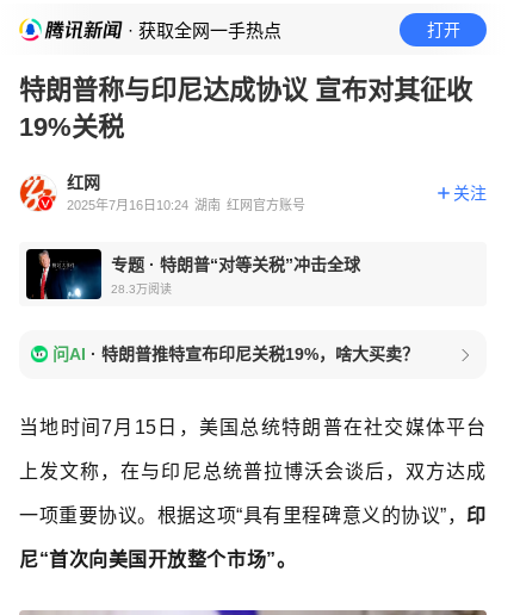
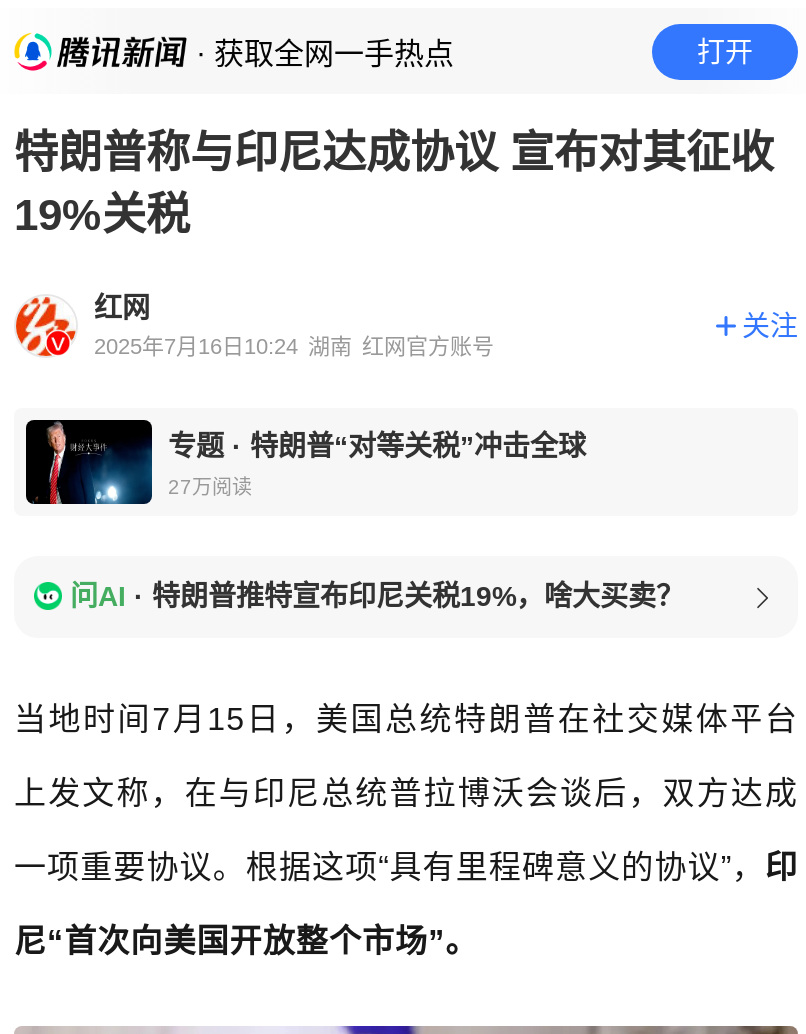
- 28.3万阅读
+ 27万阅读
